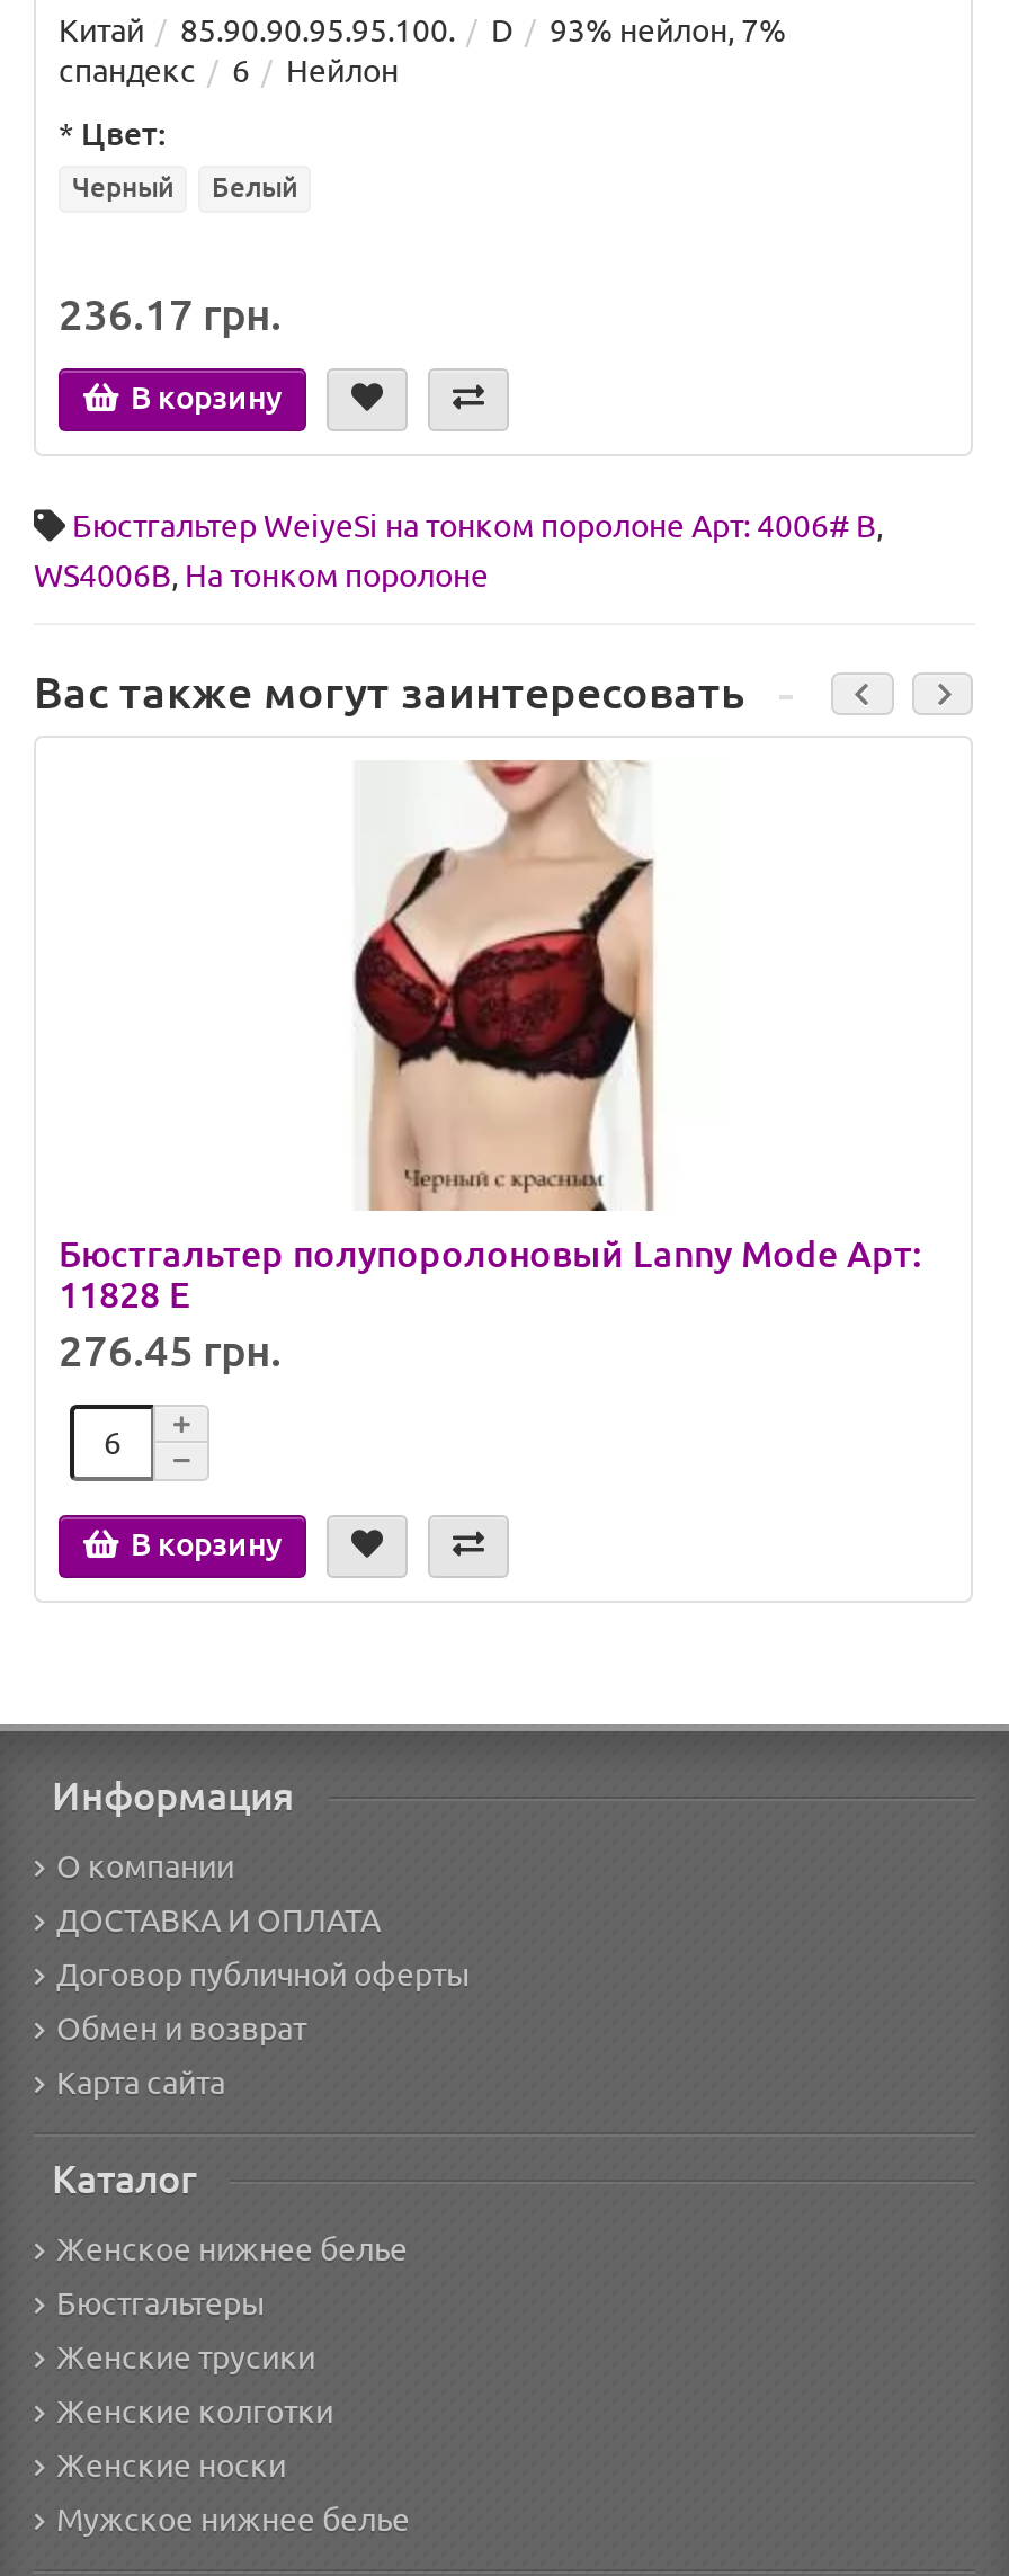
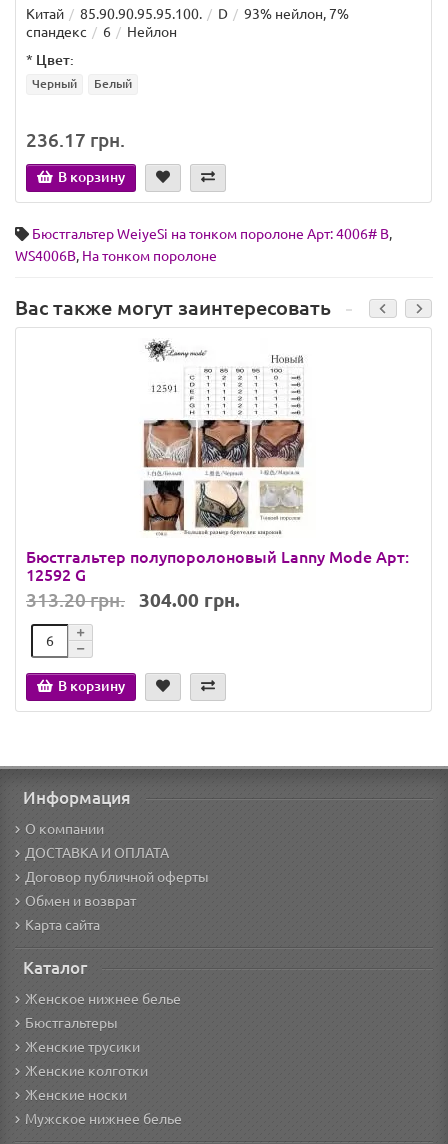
- [image]
+ [image]

- 11828 E
- 276.45 грн.
+ 12592 G
+ 313.20 грн.
+ 304.00 грн.
